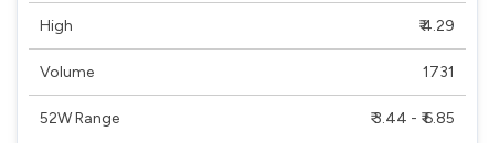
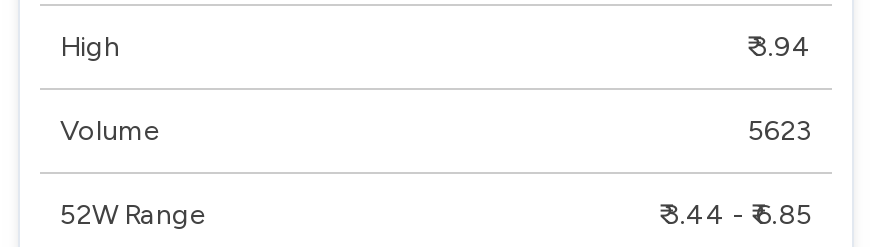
- ₹ 4.29
+ ₹ 3.94

- 1731
+ 5623
